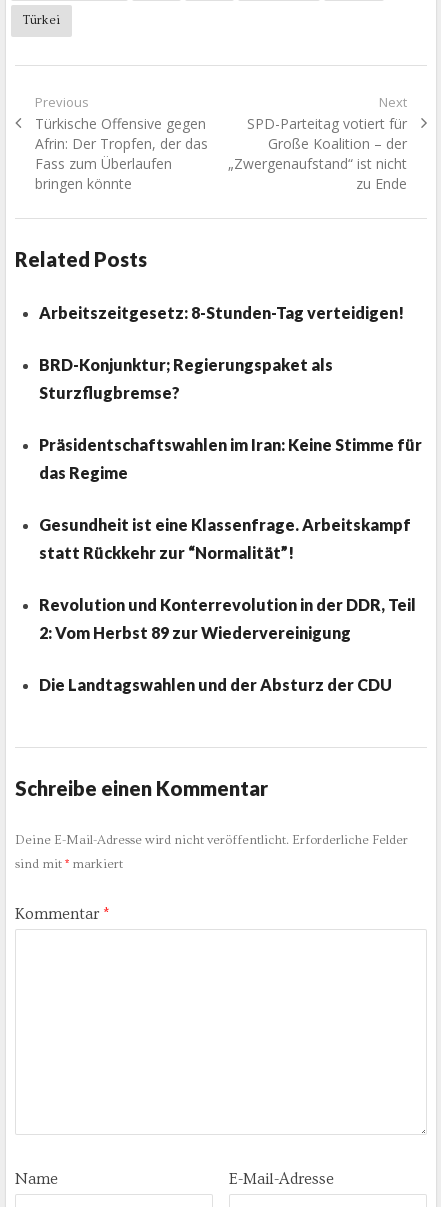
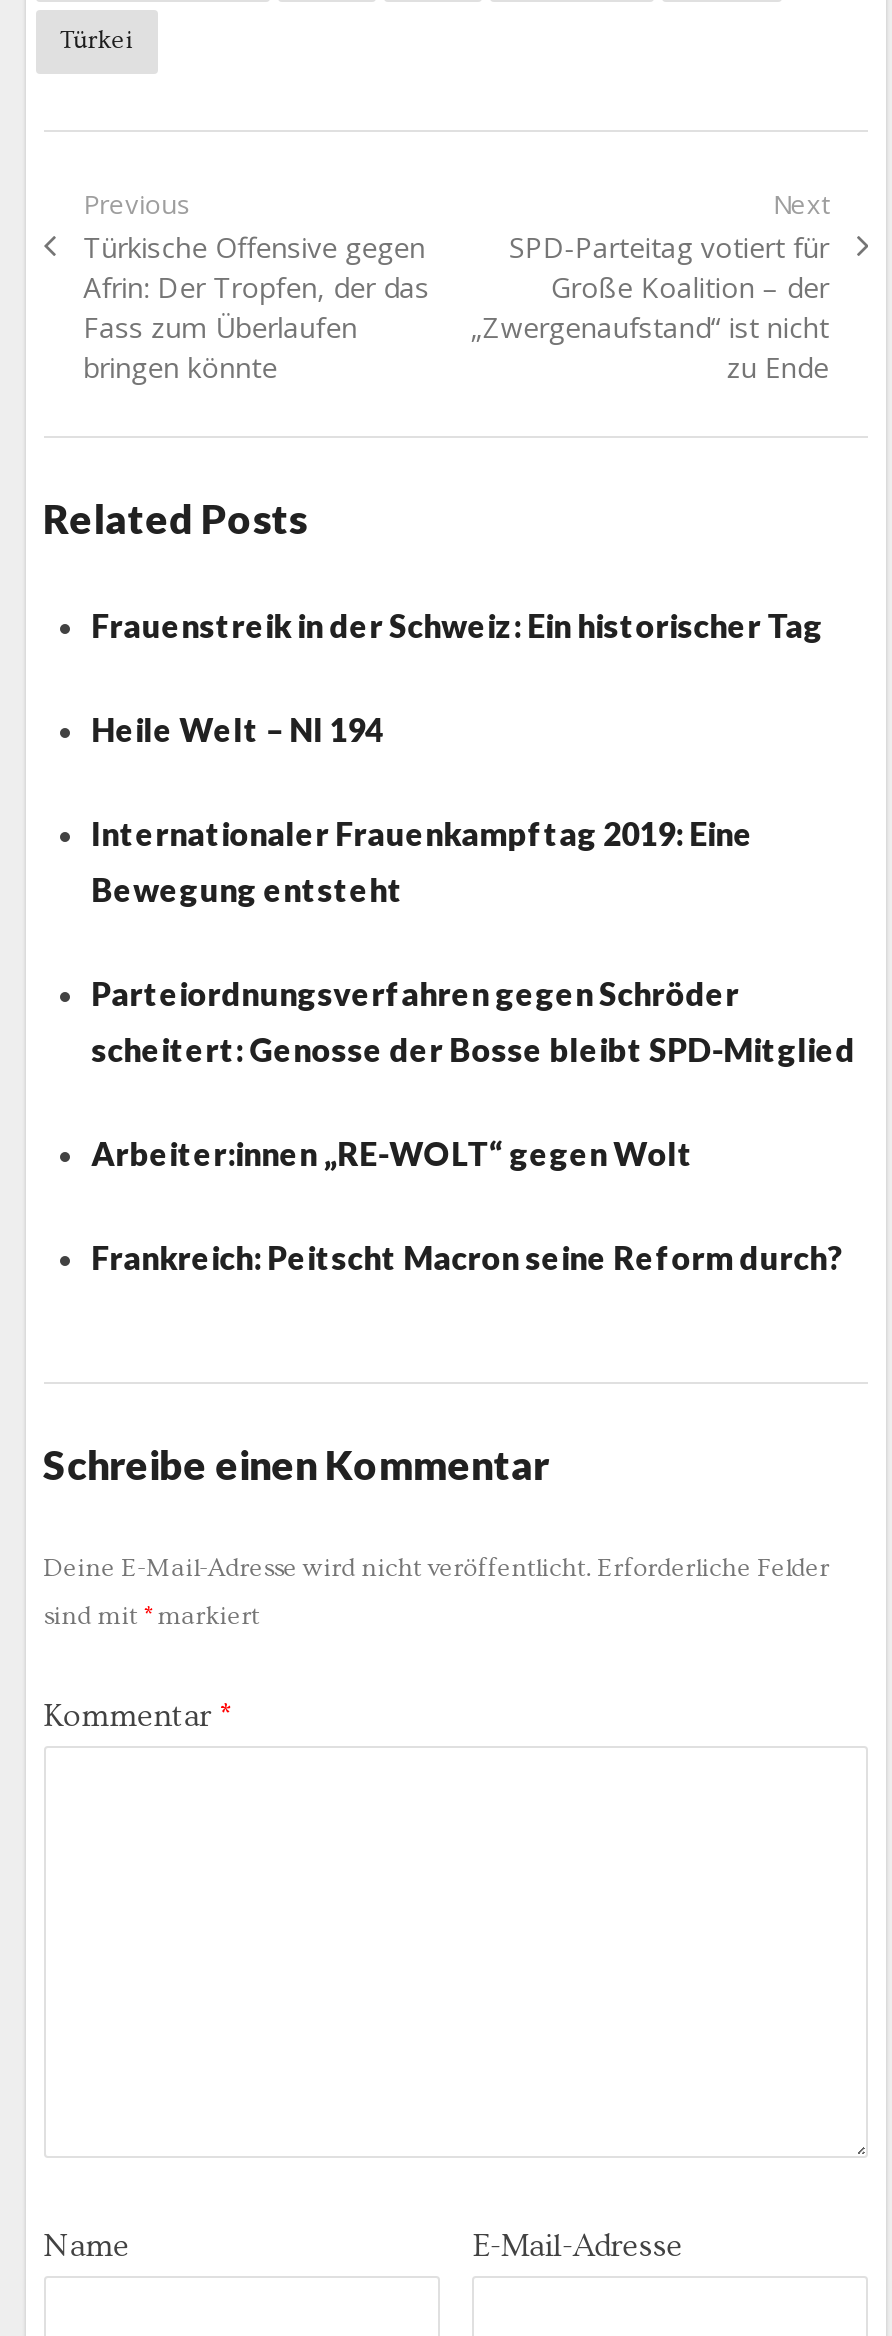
- Arbeitszeitgesetz: 8-Stunden-Tag verteidigen!
- BRD-Konjunktur; Regierungspaket als
- Sturzflugbremse?
- Präsidentschaftswahlen im Iran: Keine Stimme für
- das Regime
- Gesundheit ist eine Klassenfrage. Arbeitskampf
- statt Rückkehr zur “Normalität”!
- Revolution und Konterrevolution in der DDR, Teil
- 2: Vom Herbst 89 zur Wiedervereinigung
- Die Landtagswahlen und der Absturz der CDU
+ Frauenstreik in der Schweiz: Ein historischer Tag
+ Heile Welt – NI 194
+ Internationaler Frauenkampftag 2019: Eine
+ Bewegung entsteht
+ Parteiordnungsverfahren gegen Schröder
+ scheitert: Genosse der Bosse bleibt SPD-Mitglied
+ Arbeiter:innen „RE-WOLT“ gegen Wolt
+ Frankreich: Peitscht Macron seine Reform durch?
